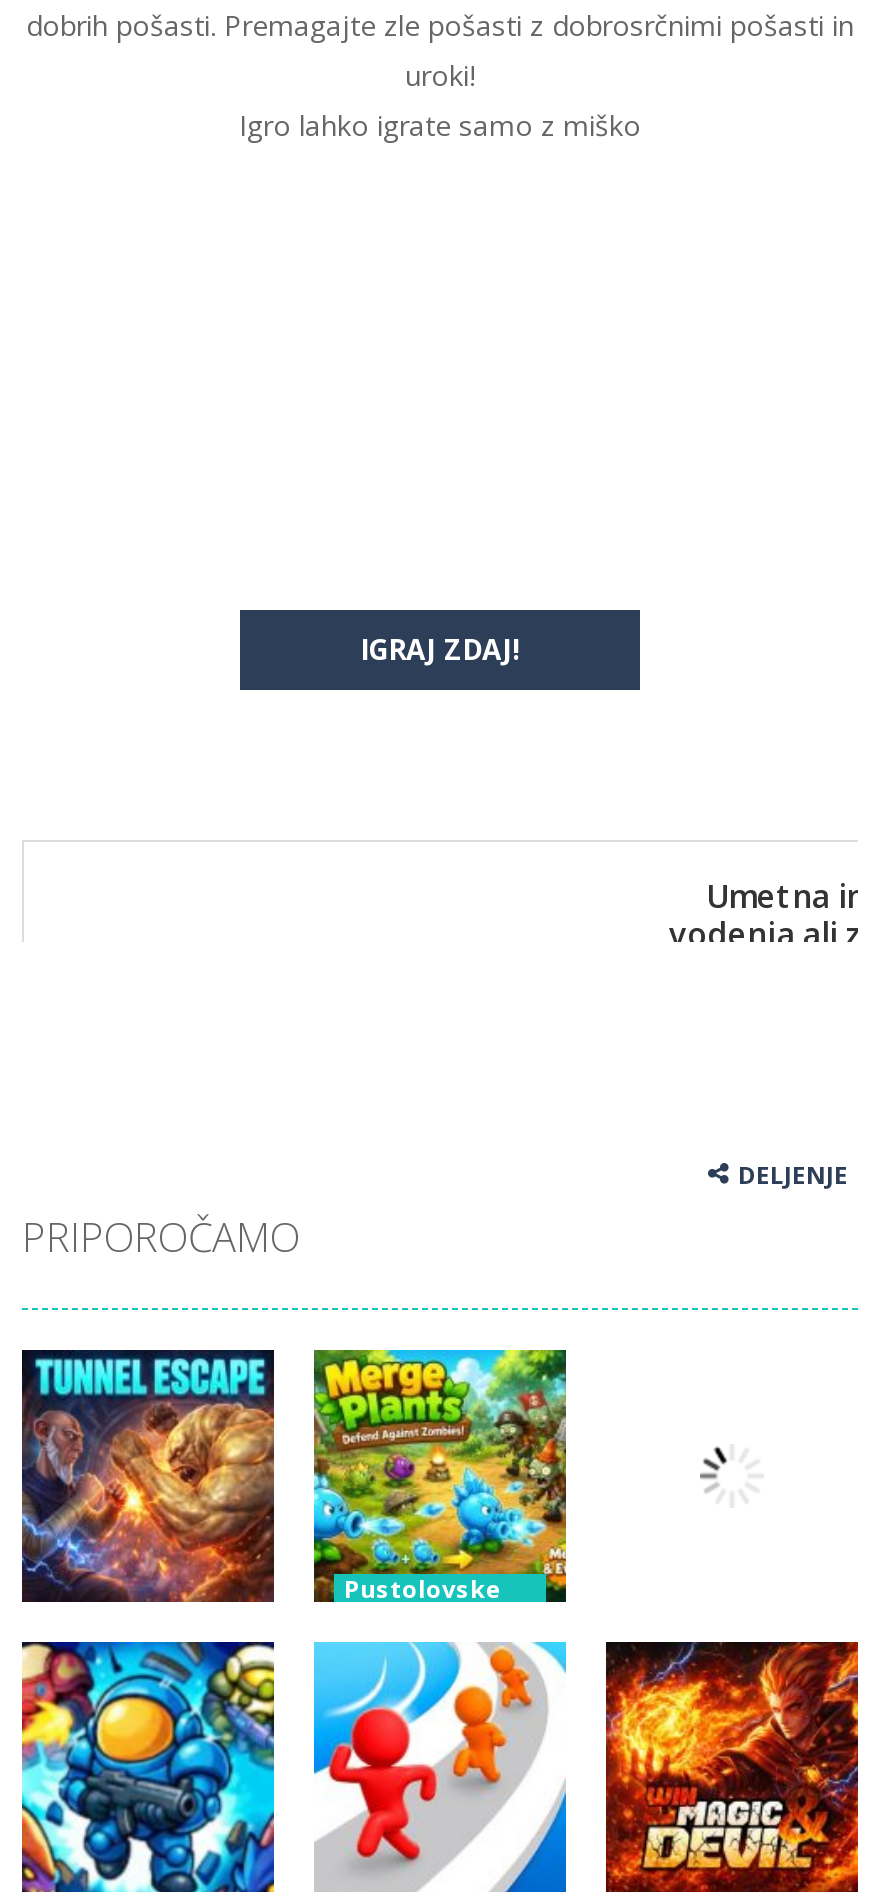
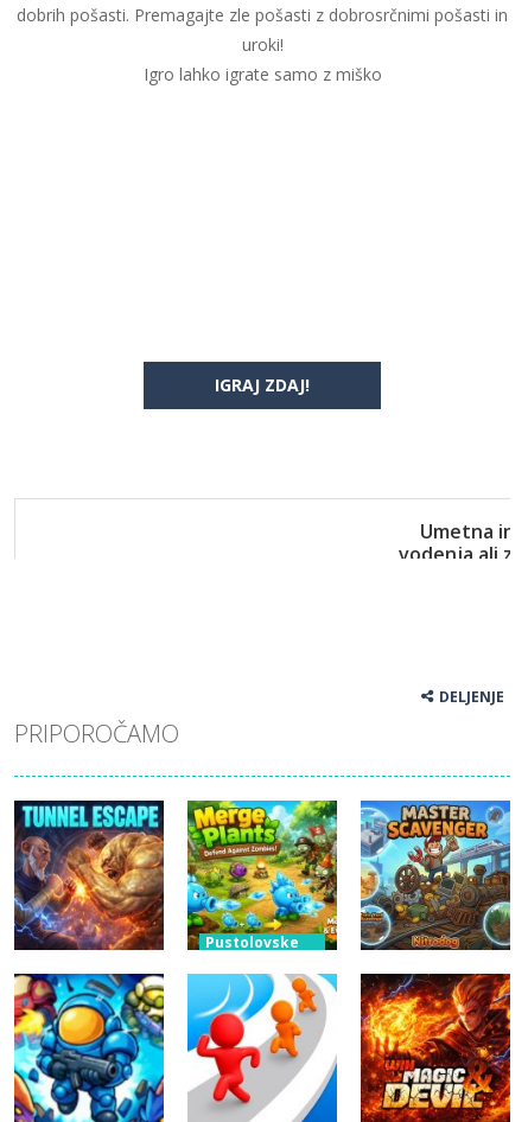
+ [image]
